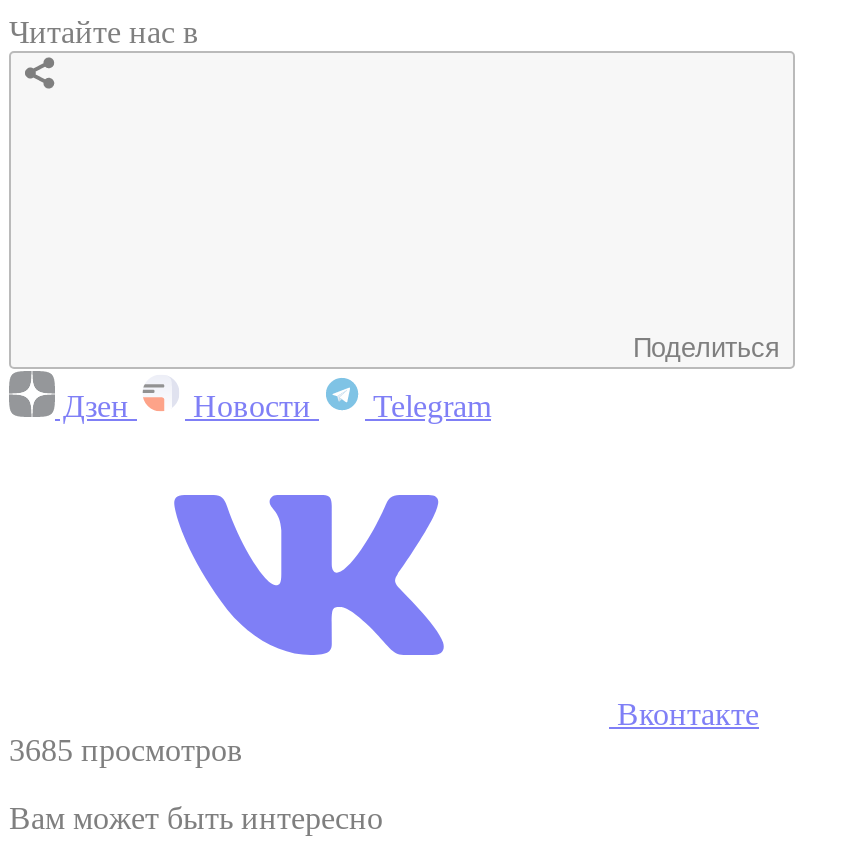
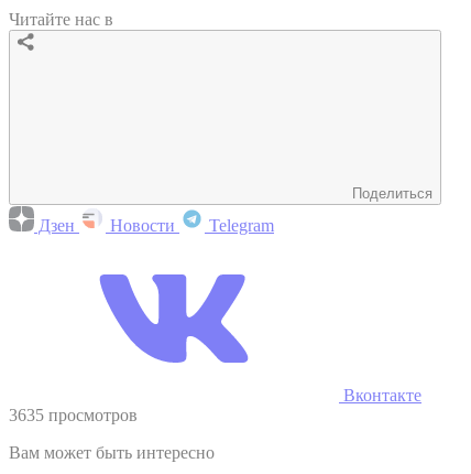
- 3685 просмотров
+ 3635 просмотров
